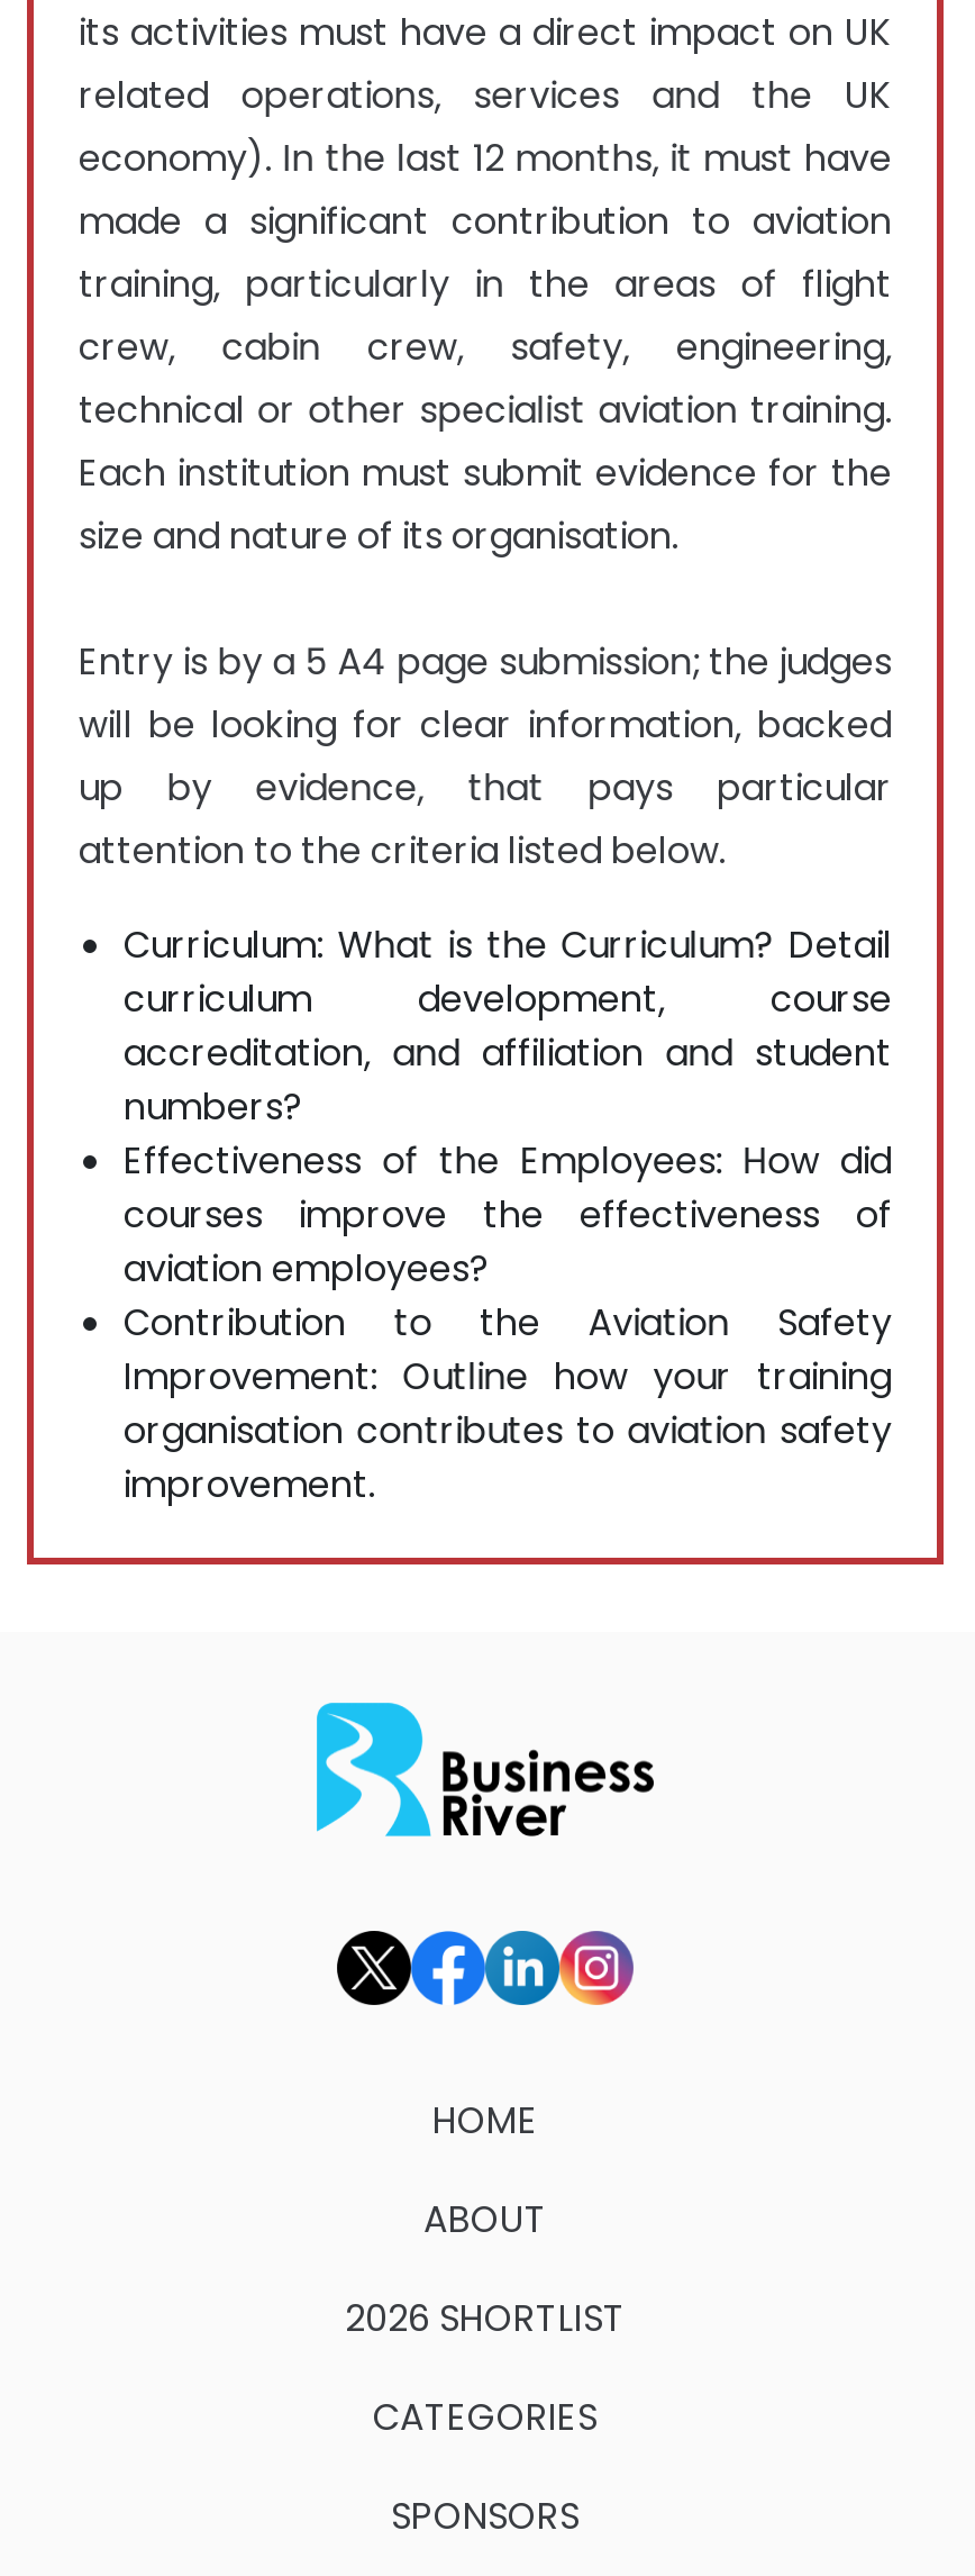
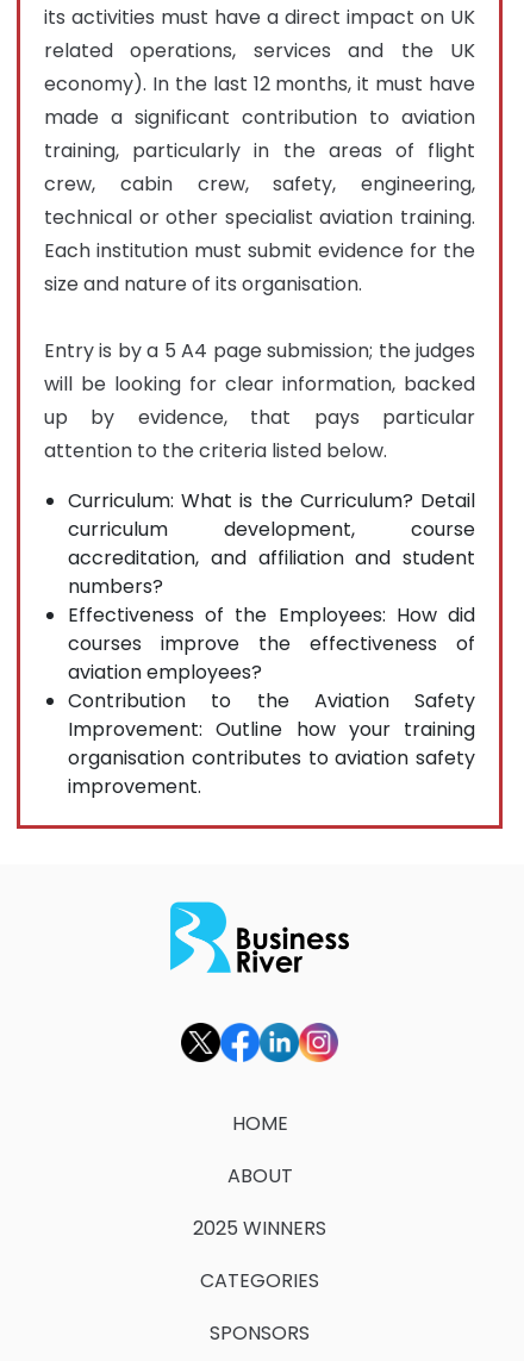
- 2026 SHORTLIST
+ 2025 WINNERS
